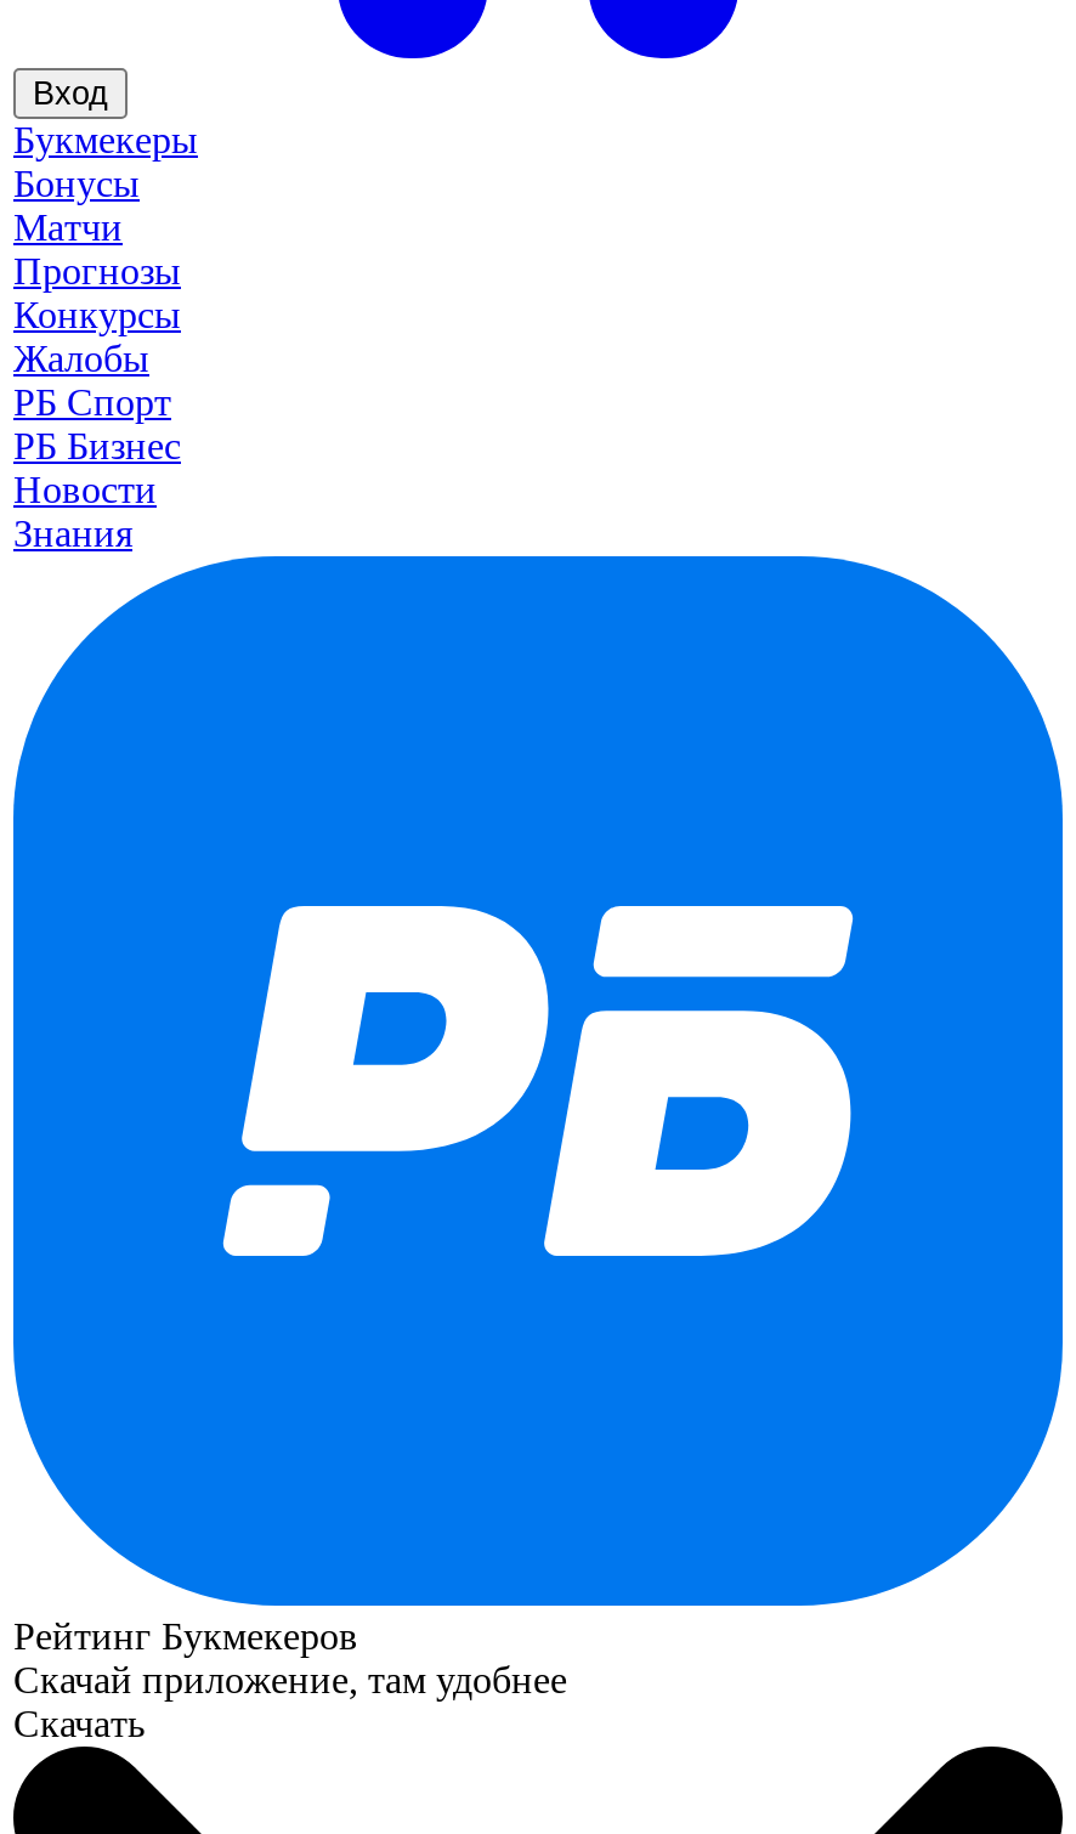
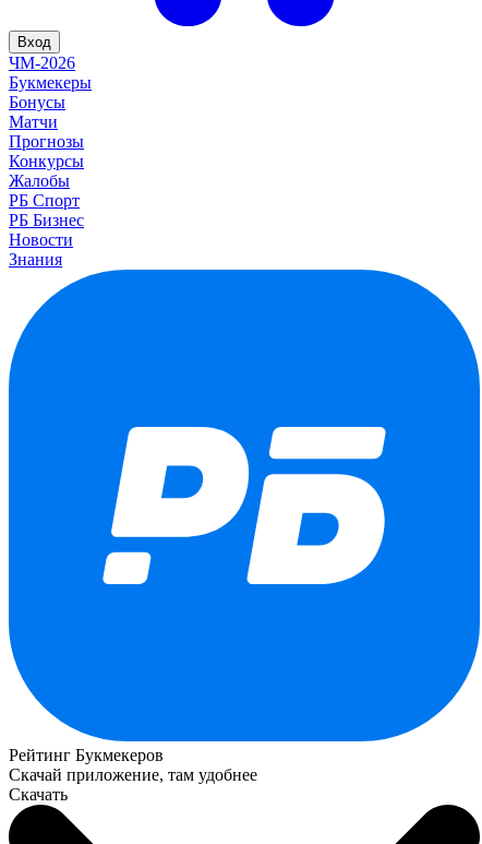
+ ЧМ-2026
